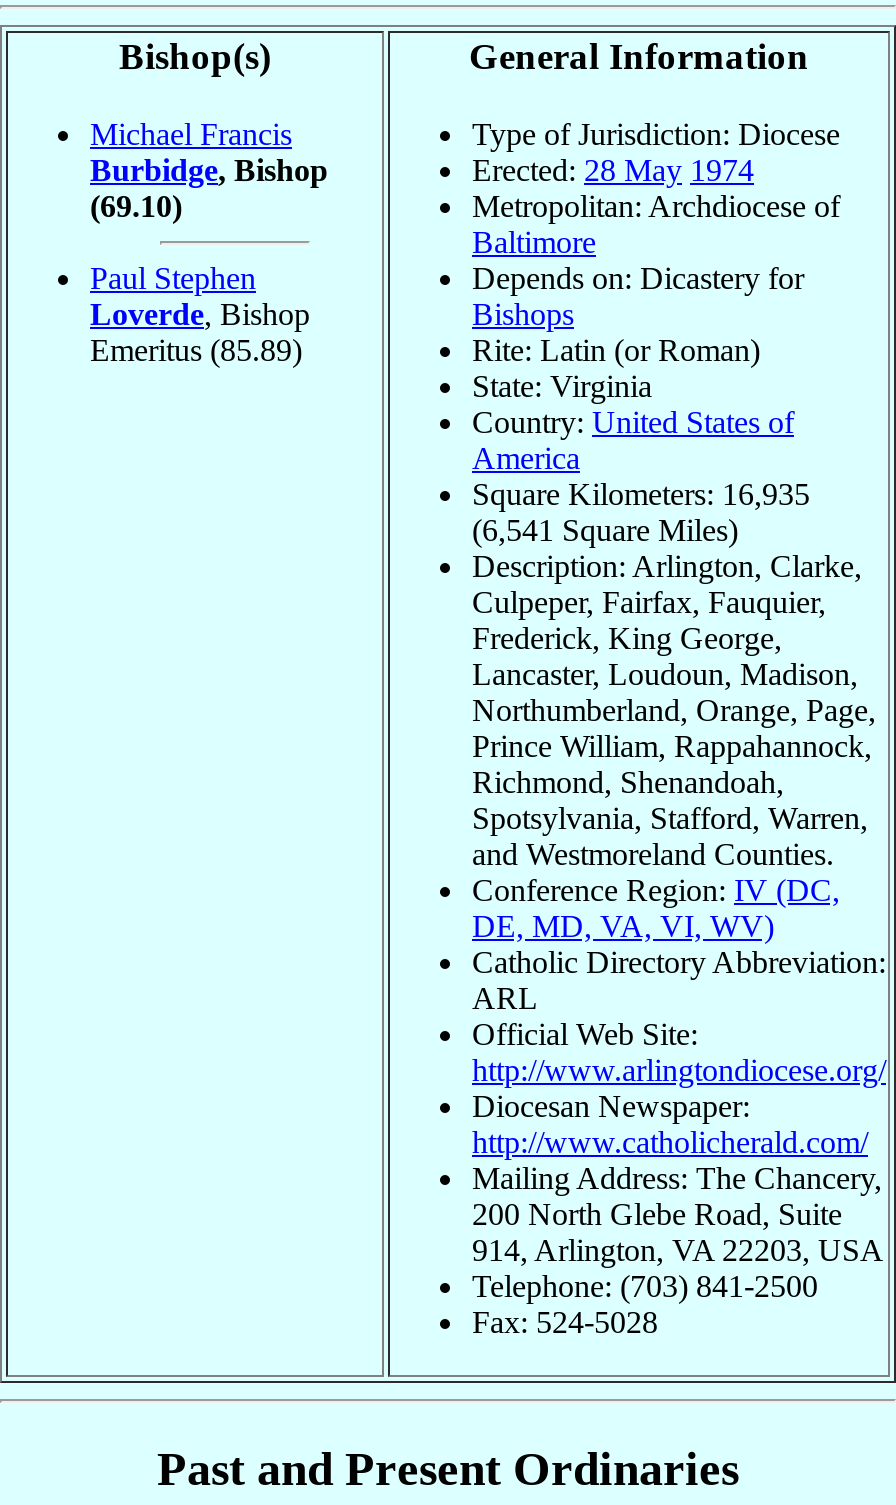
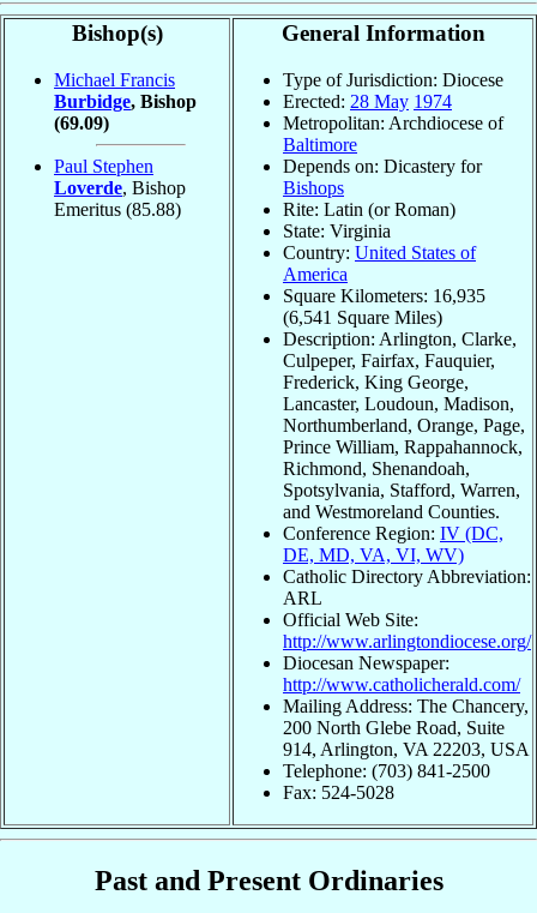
- (69.10)
+ (69.09)

- Emeritus (85.89)
+ Emeritus (85.88)
